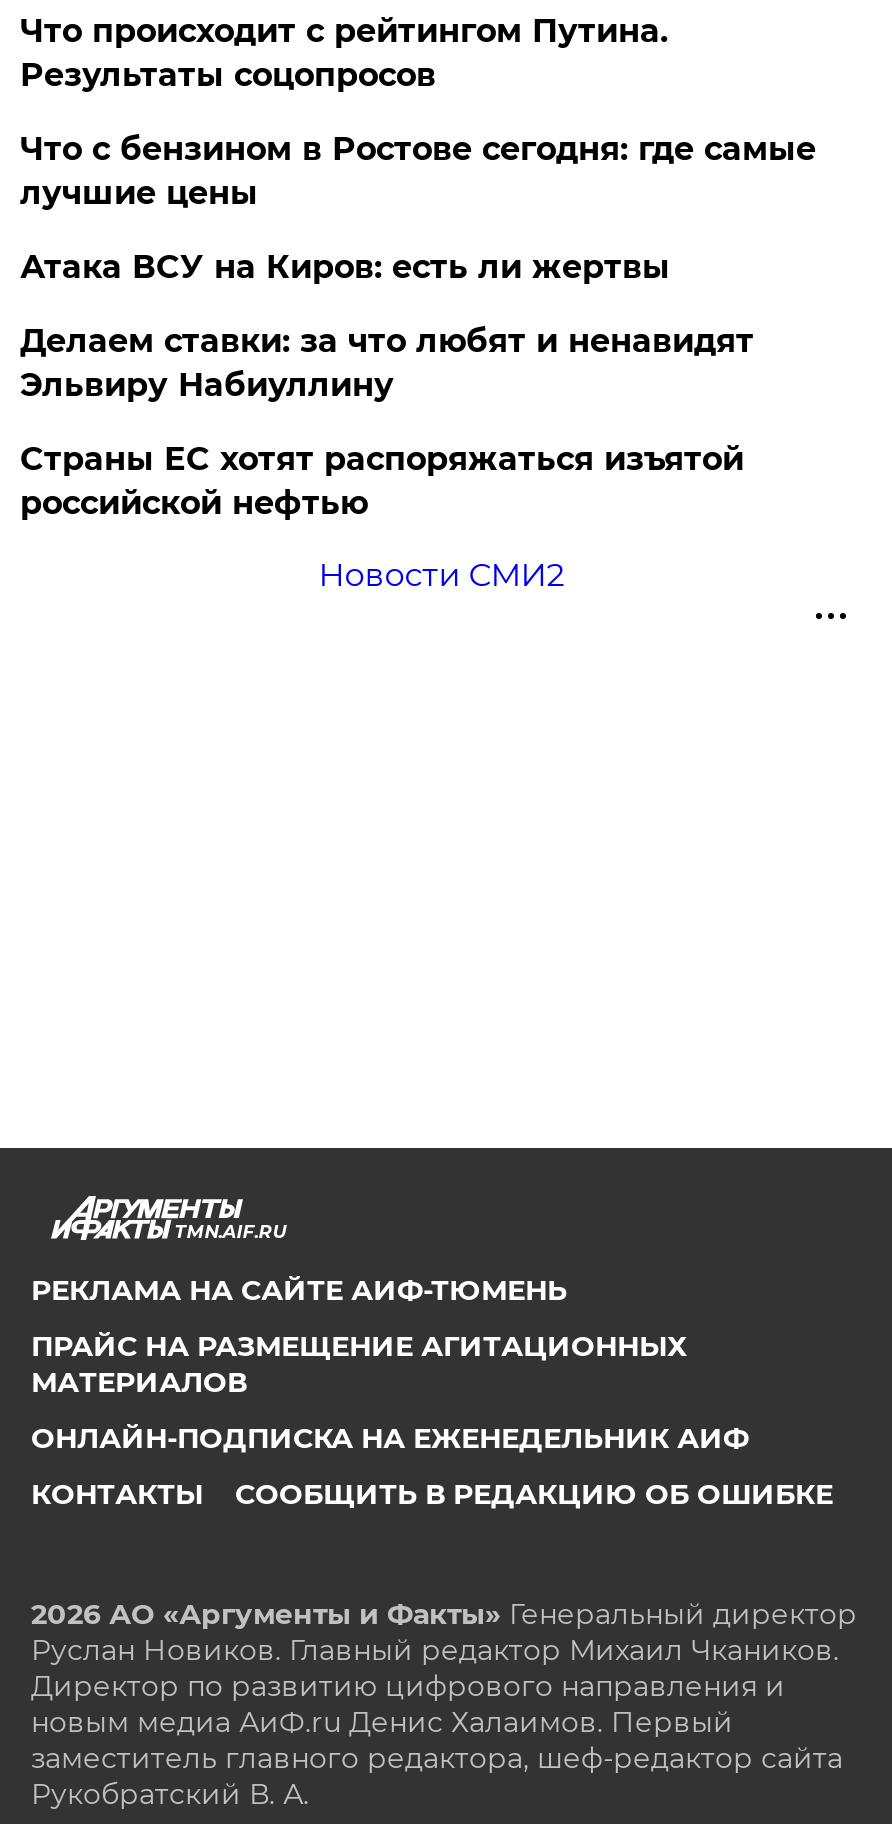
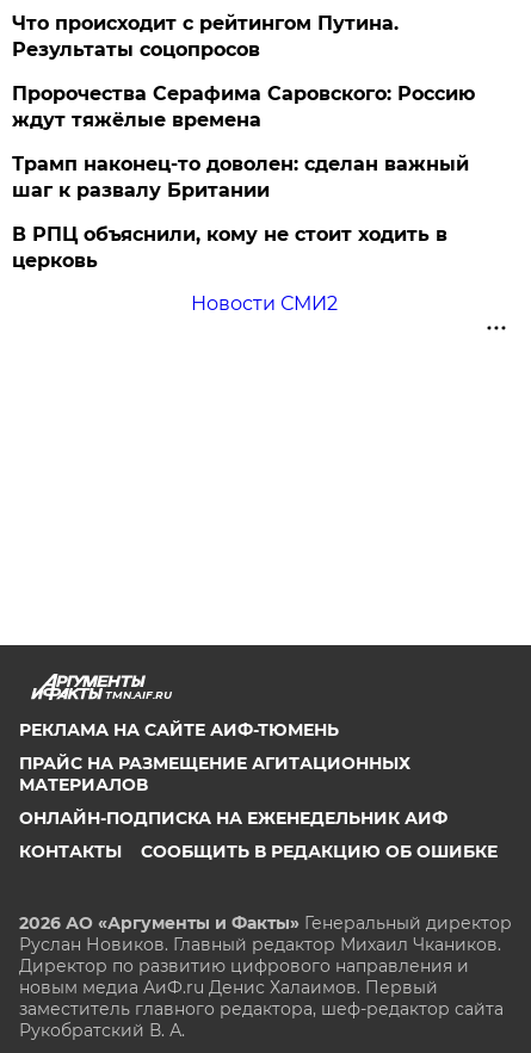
- Что с бензином в Ростове сегодня: где самые
- лучшие цены
- Атака ВСУ на Киров: есть ли жертвы
- Делаем ставки: за что любят и ненавидят
- Эльвиру Набиуллину
- Страны ЕС хотят распоряжаться изъятой
- российской нефтью
+ Пророчества Серафима Саровского: Россию
+ ждут тяжёлые времена
+ Трамп наконец-то доволен: сделан важный
+ шаг к развалу Британии
+ В РПЦ объяснили, кому не стоит ходить в
+ церковь
